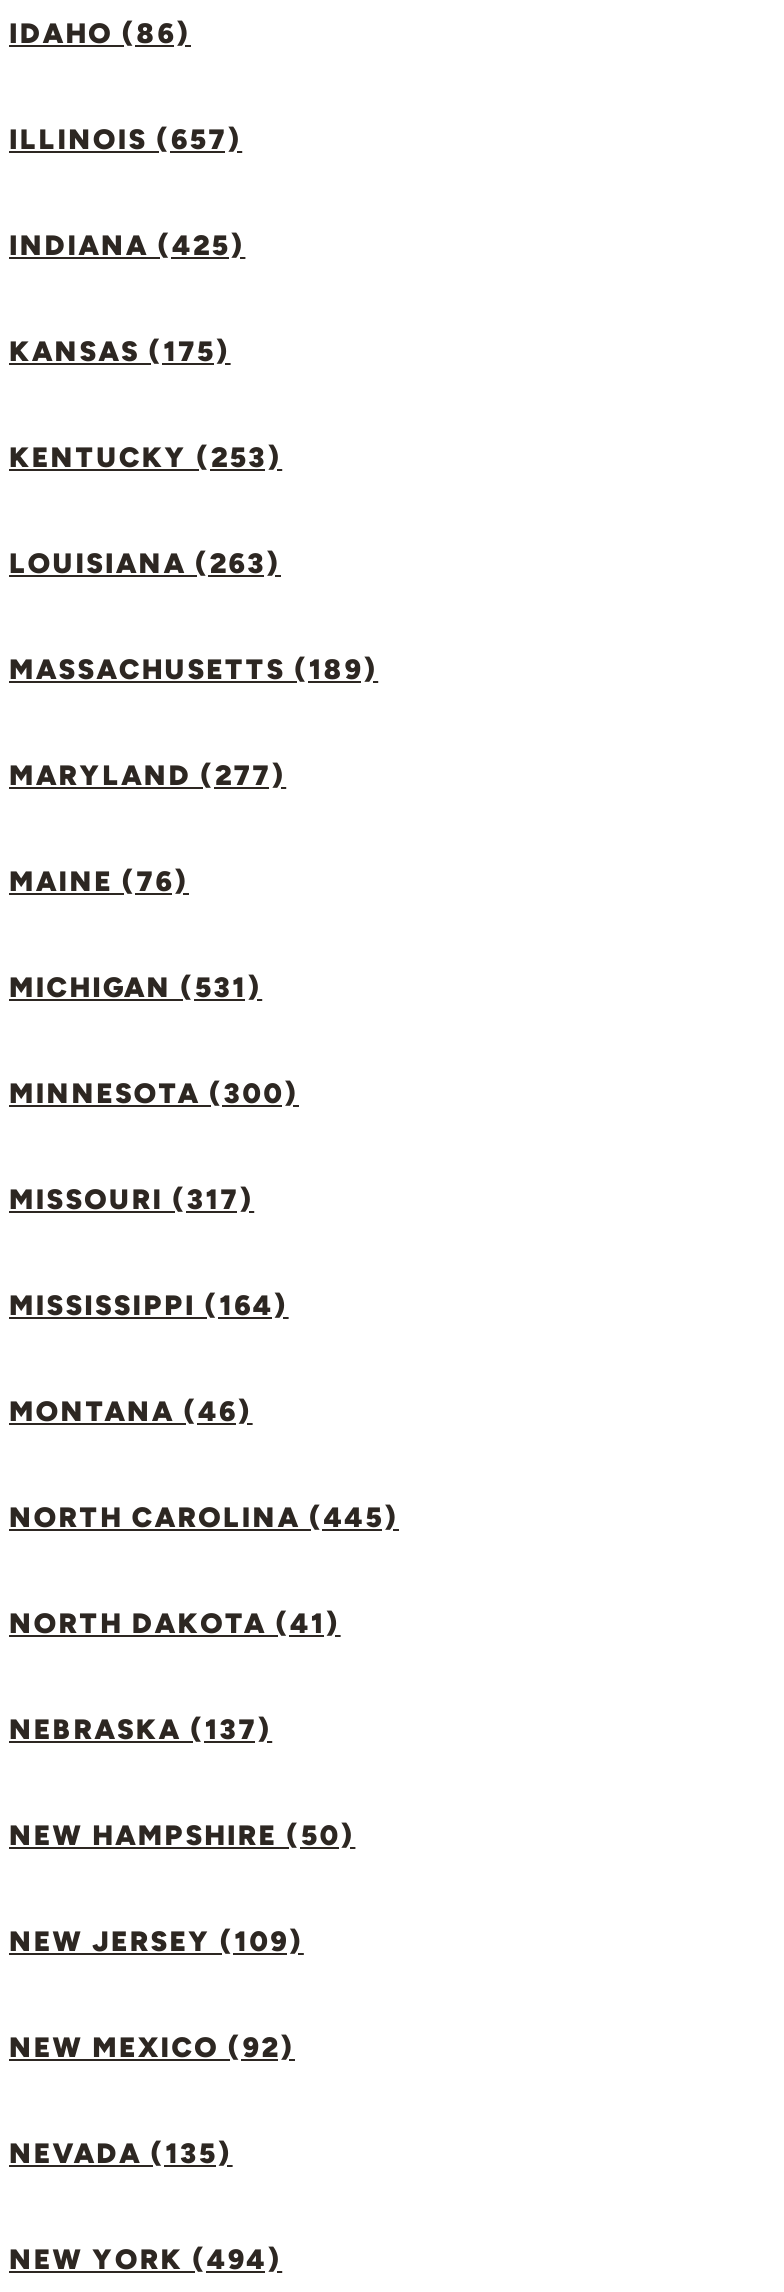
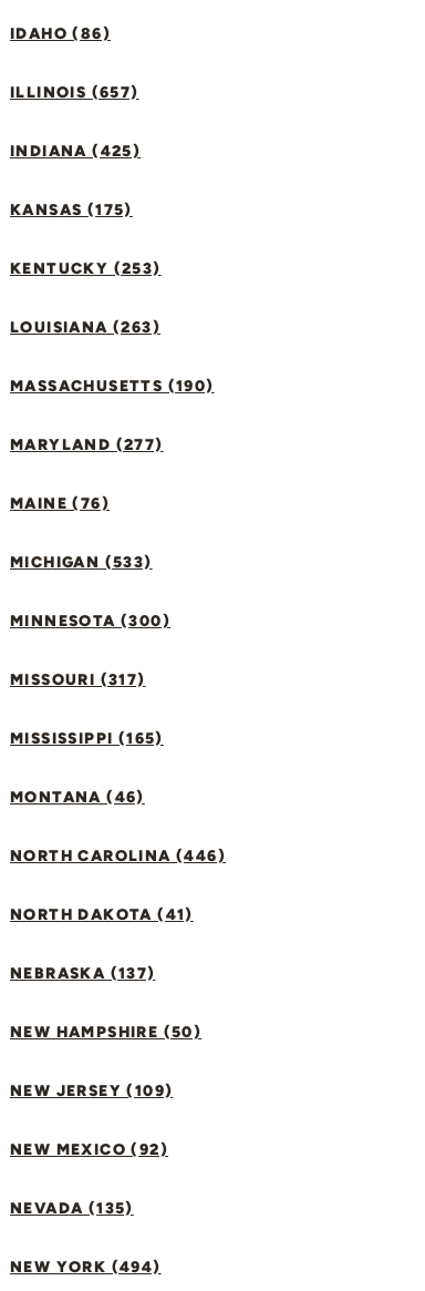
- MASSACHUSETTS (189)
+ MASSACHUSETTS (190)

- MICHIGAN (531)
+ MICHIGAN (533)

- MISSISSIPPI (164)
+ MISSISSIPPI (165)

- NORTH CAROLINA (445)
+ NORTH CAROLINA (446)
